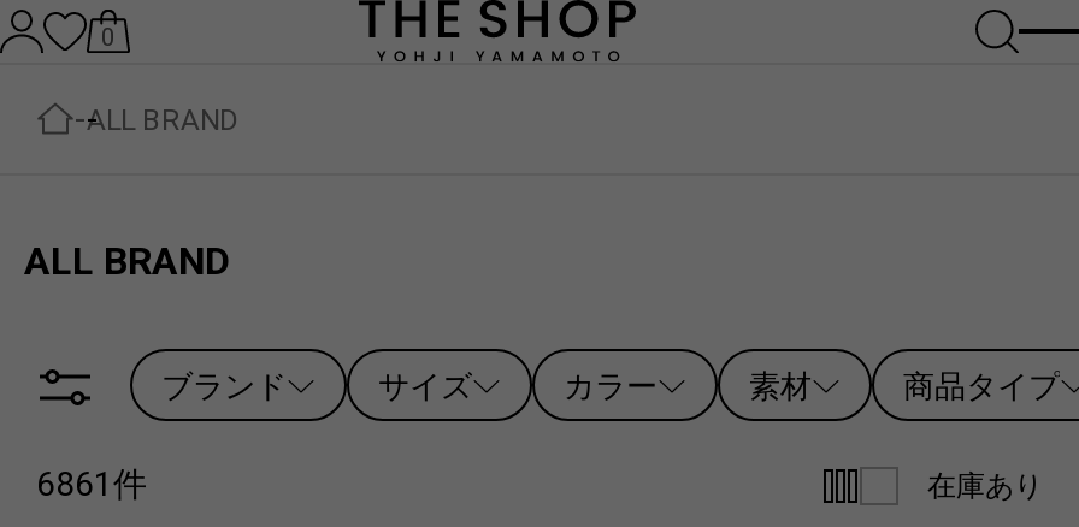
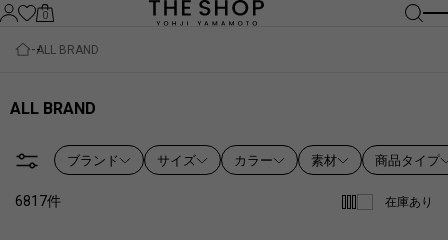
- 6861件
+ 6817件
